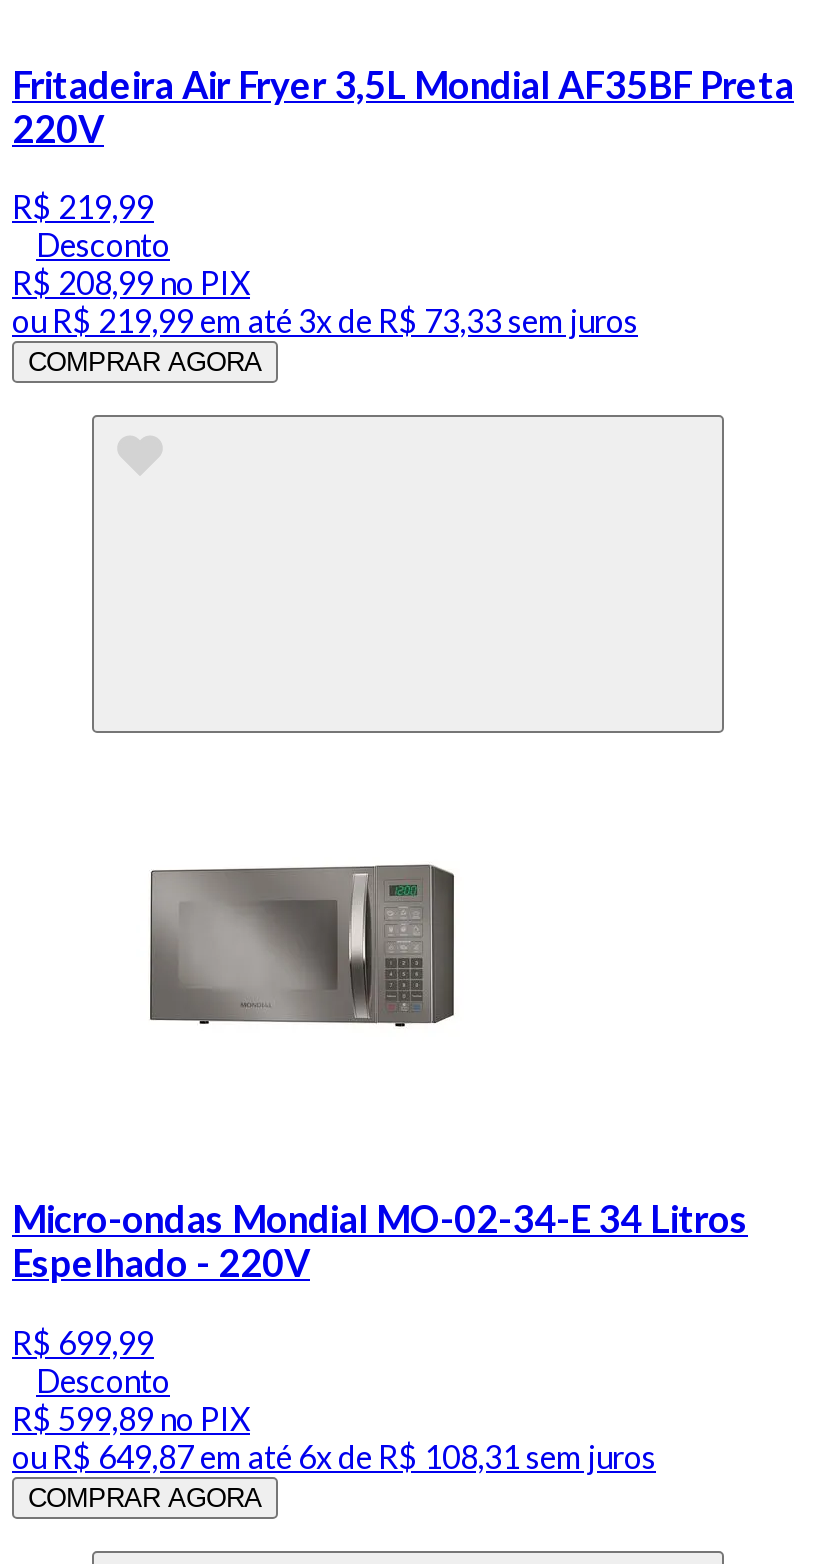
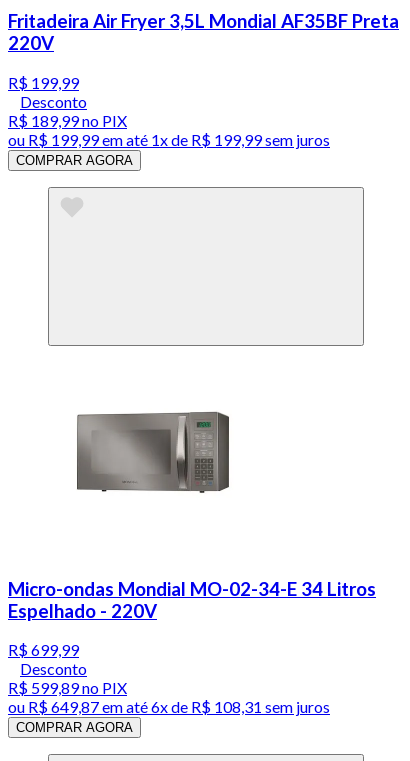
- R$ 219,99
+ R$ 199,99

- R$ 208,99 no PIX
+ R$ 189,99 no PIX

- ou R$ 219,99 em até 3x de R$ 73,33 sem juros
+ ou R$ 199,99 em até 1x de R$ 199,99 sem juros
